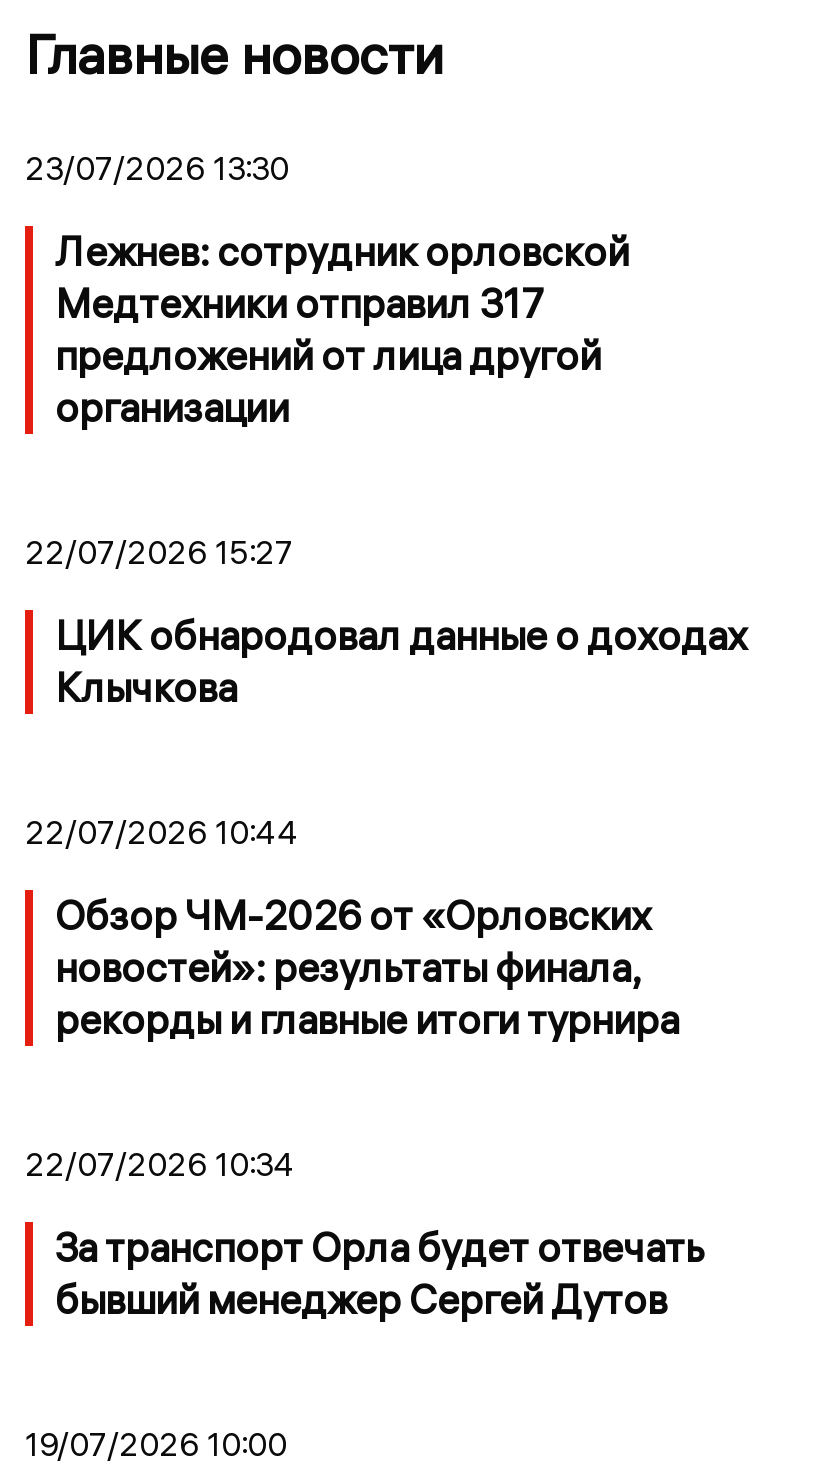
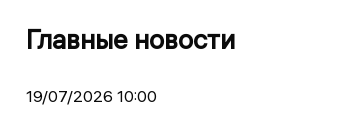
- 23/07/2026 13:30
- Лежнев: сотрудник орловской
- Медтехники отправил 317
- предложений от лица другой
- организации
- 22/07/2026 15:27
- ЦИК обнародовал данные о доходах
- Клычкова
- 22/07/2026 10:44
- Обзор ЧМ-2026 от «Орловских
- новостей»: результаты финала,
- рекорды и главные итоги турнира
- 22/07/2026 10:34
- За транспорт Орла будет отвечать
- бывший менеджер Сергей Дутов
